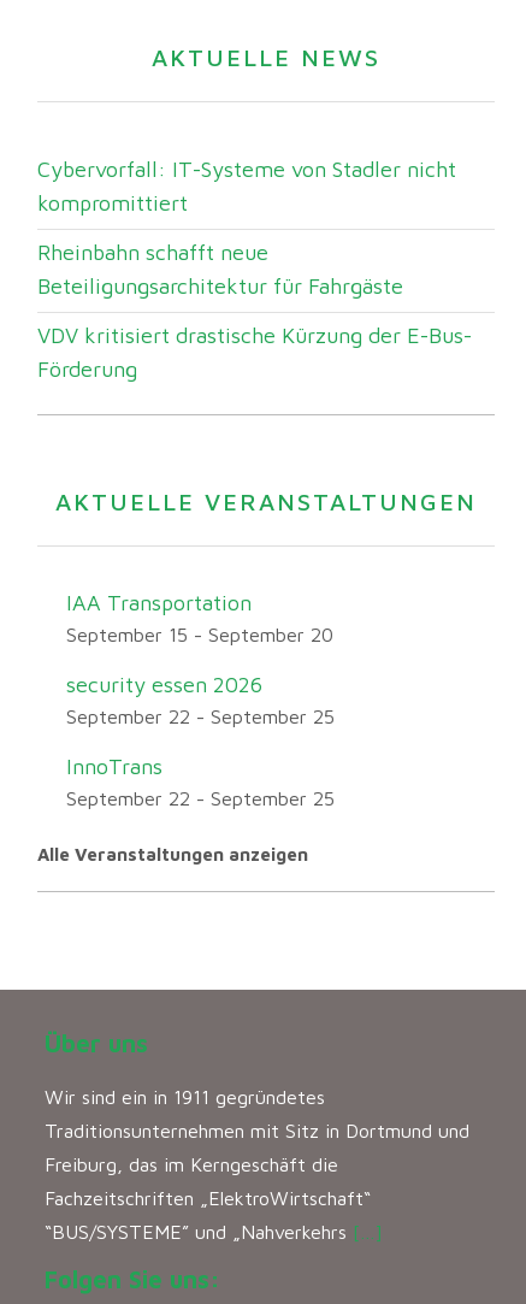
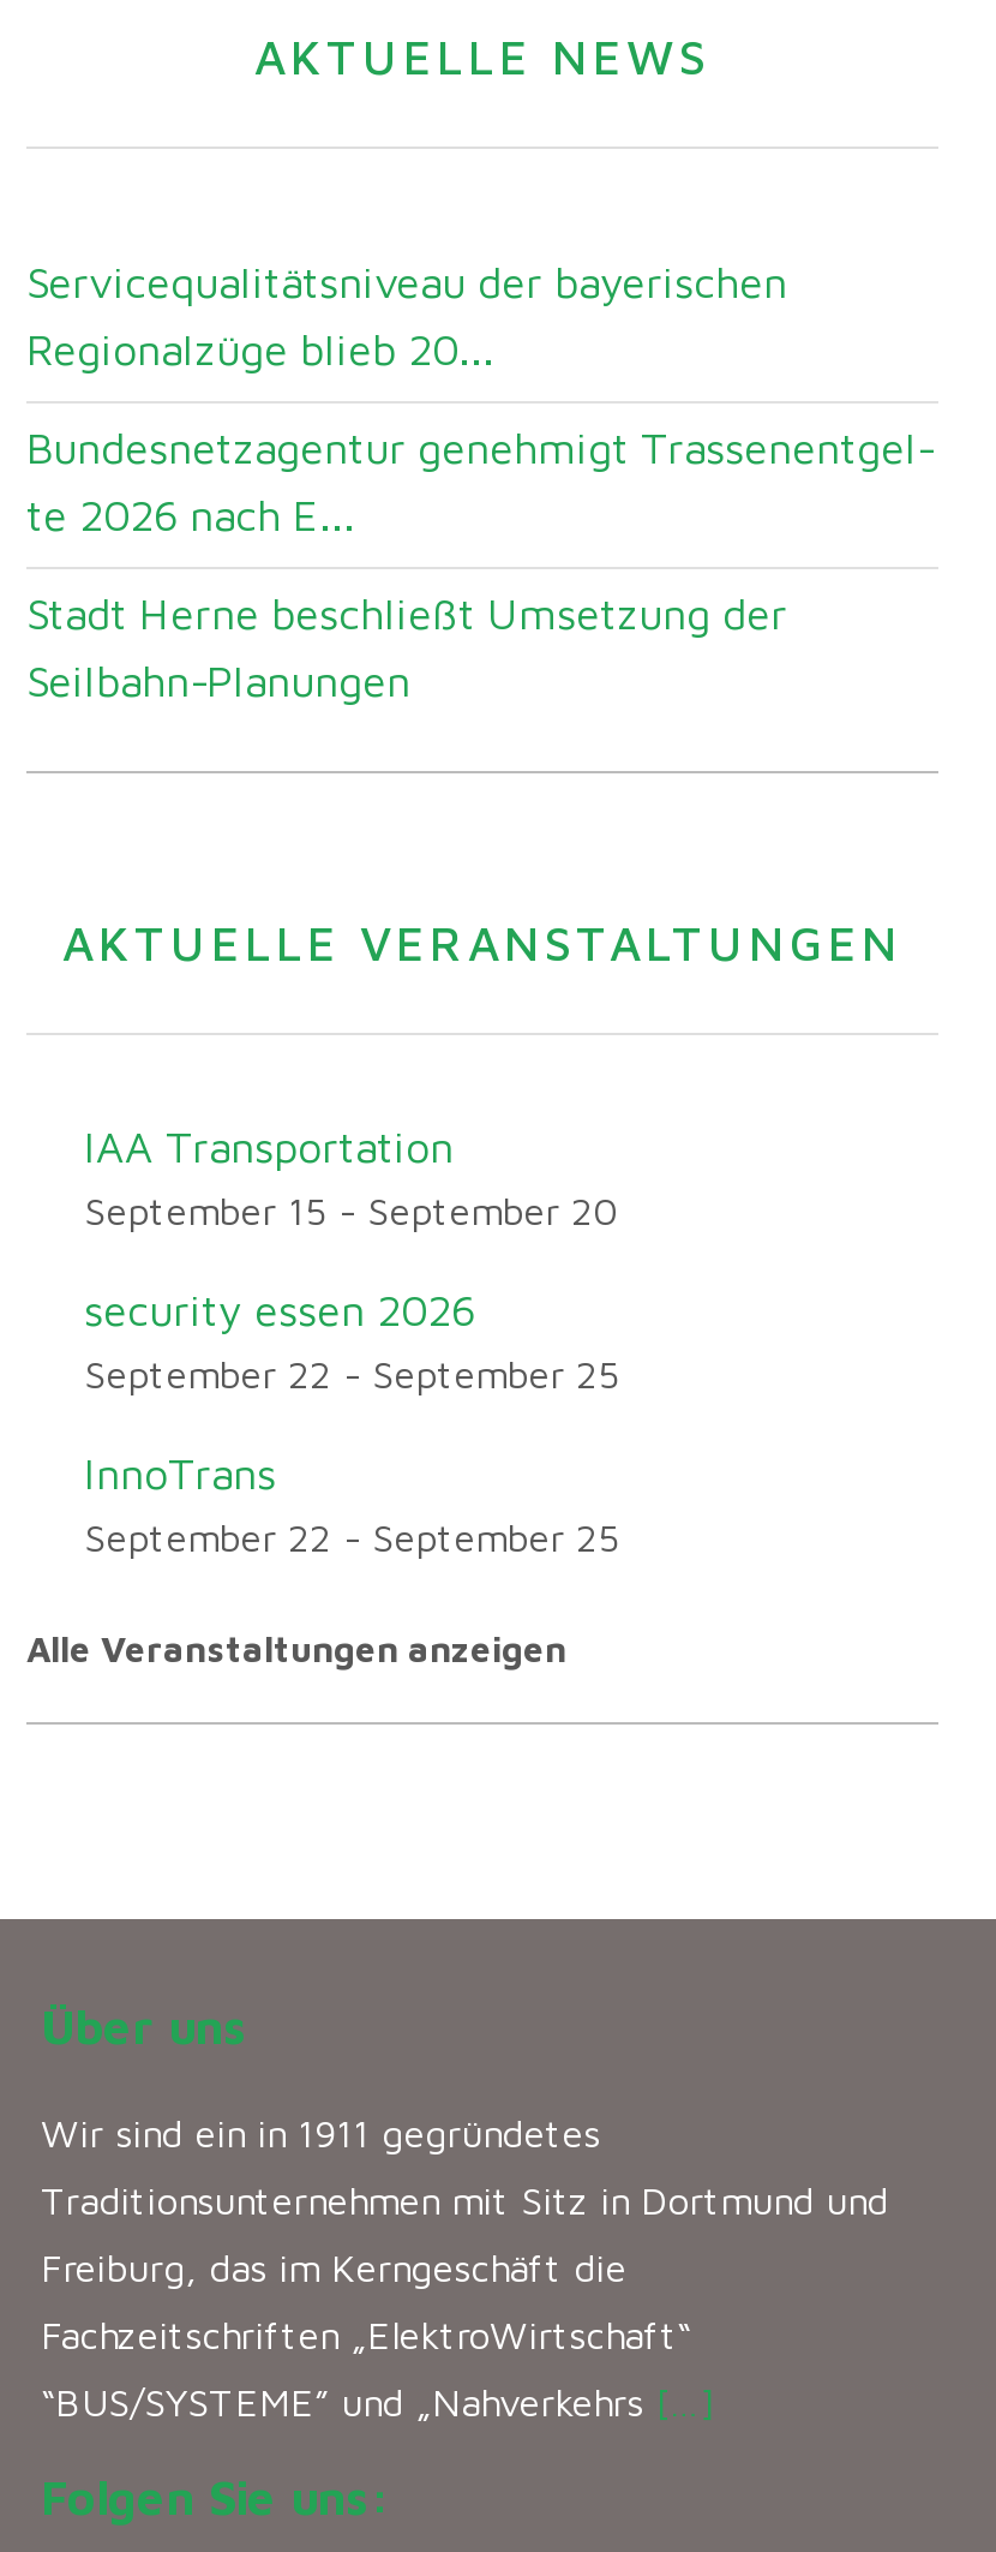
- Cybervorfall: IT-Systeme von Stadler nicht
- kompromittiert
+ Servicequalitätsniveau der bayerischen
+ Regionalzüge blieb 20...

- Rheinbahn schafft neue
- Beteiligungsarchitektur für Fahrgäste
+ Bundesnetzagentur genehmigt Trassenentgel
+ te 2026 nach E...

- VDV kritisiert drastische Kürzung der E-Bus-
- Förderung
+ Stadt Herne beschließt Umsetzung der
+ Seilbahn-Planungen
